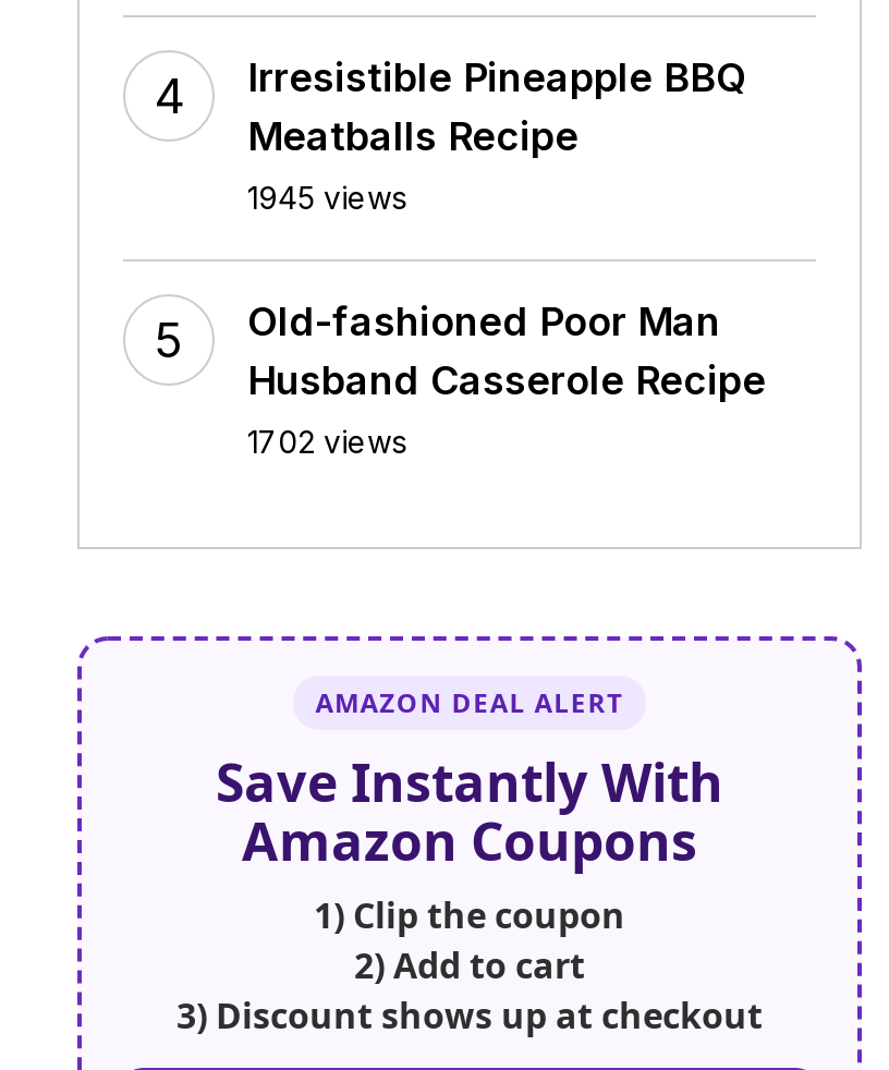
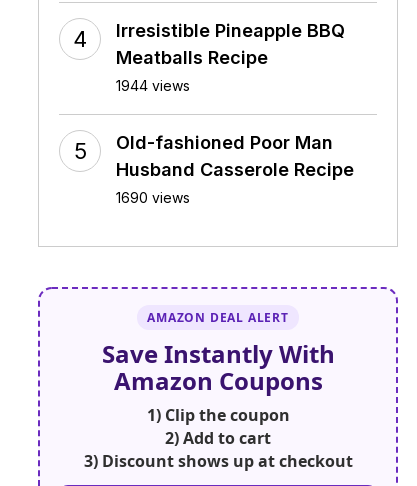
- 1945 views
+ 1944 views

- 1702 views
+ 1690 views
